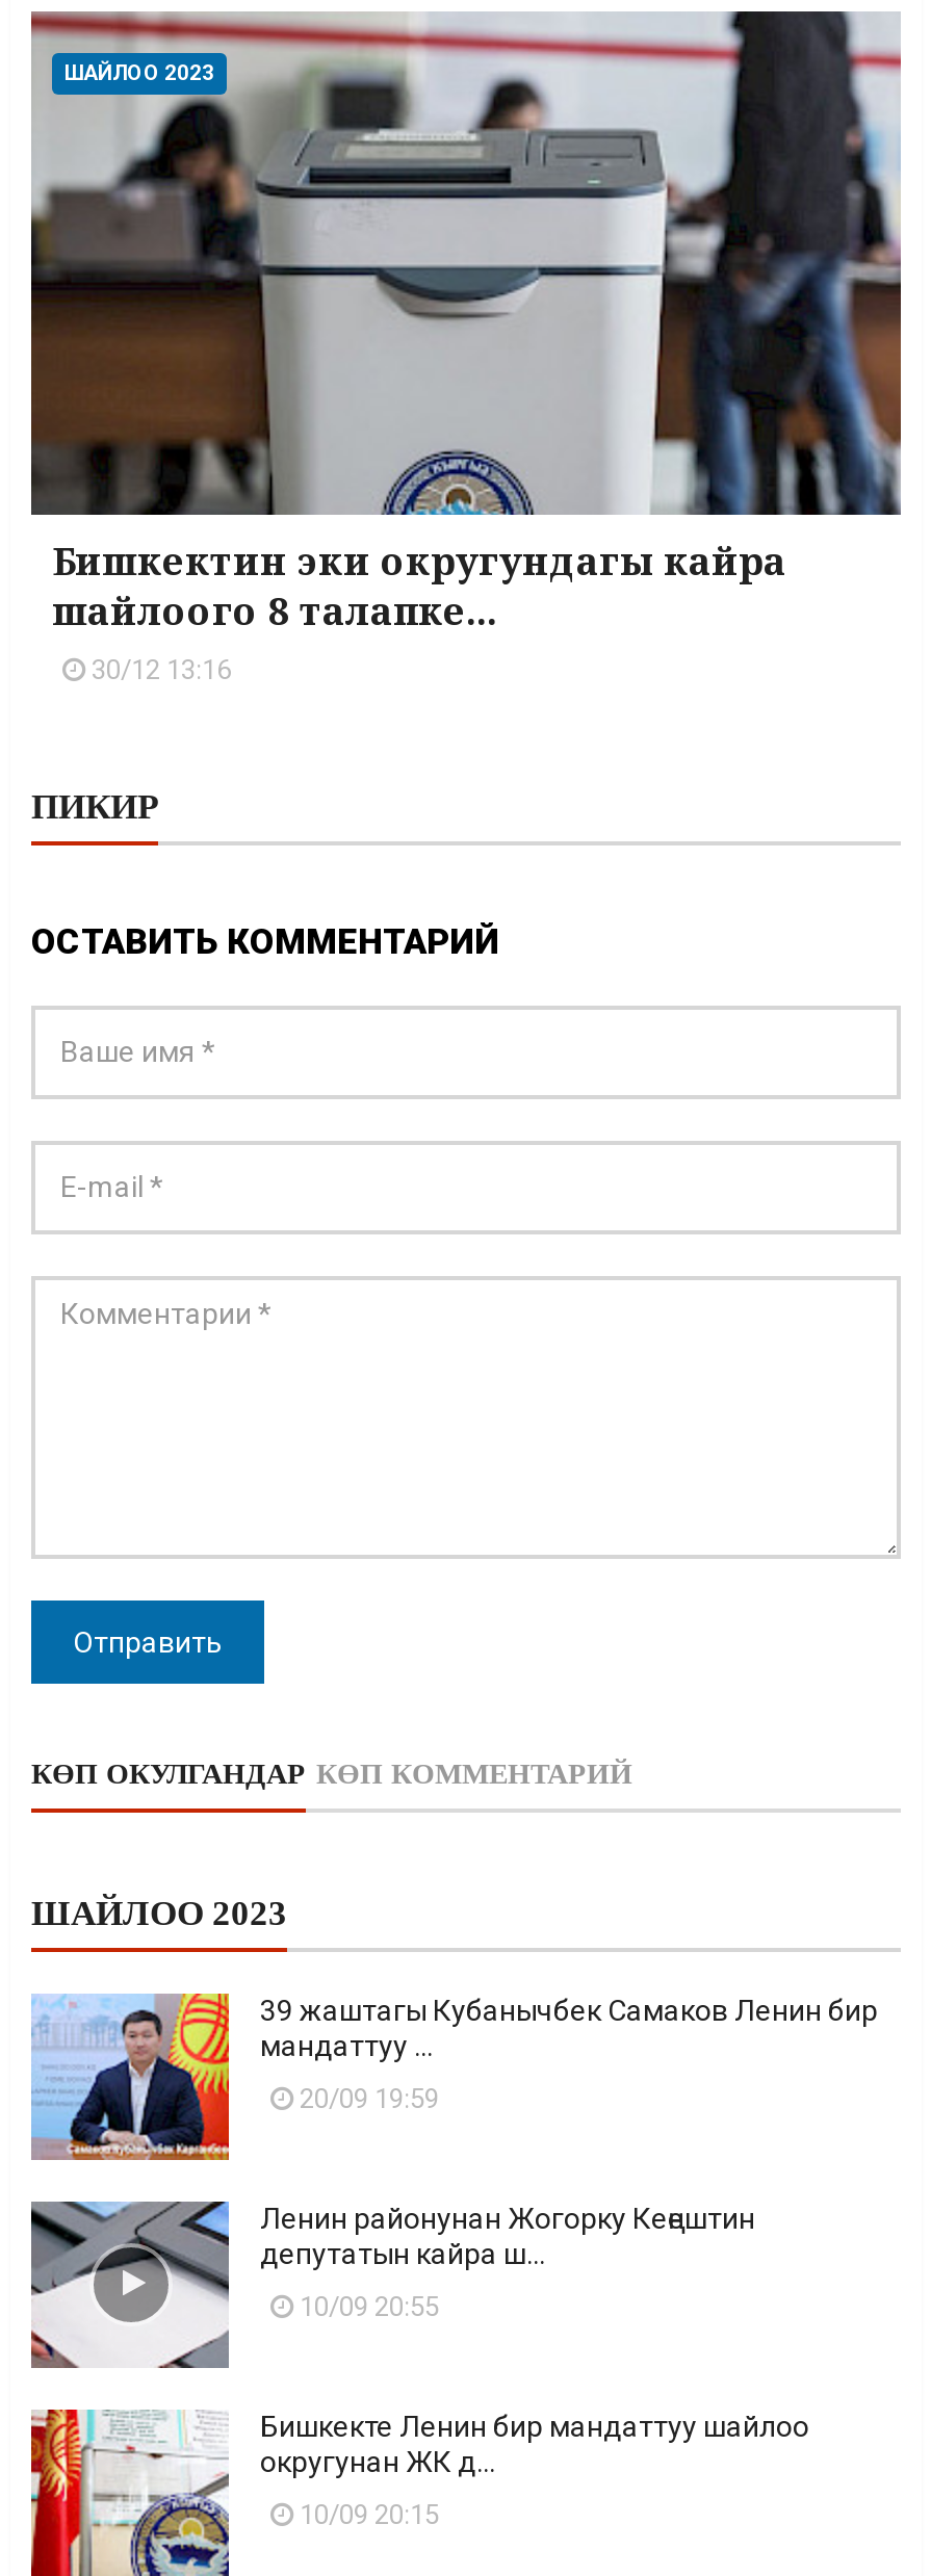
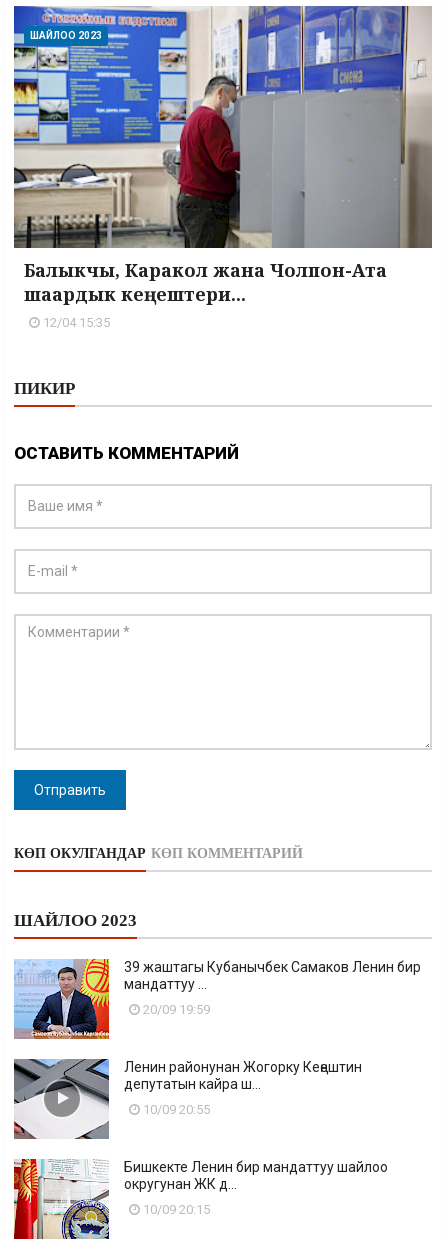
- [image]
- Бишкектин эки округундагы кайра
- шайлоого 8 талапке...
- 30/12 13:16
+ [image]
+ Балыкчы, Каракол жана Чолпон-Ата
+ шаардык кеңештери...
+ 12/04 15:35
